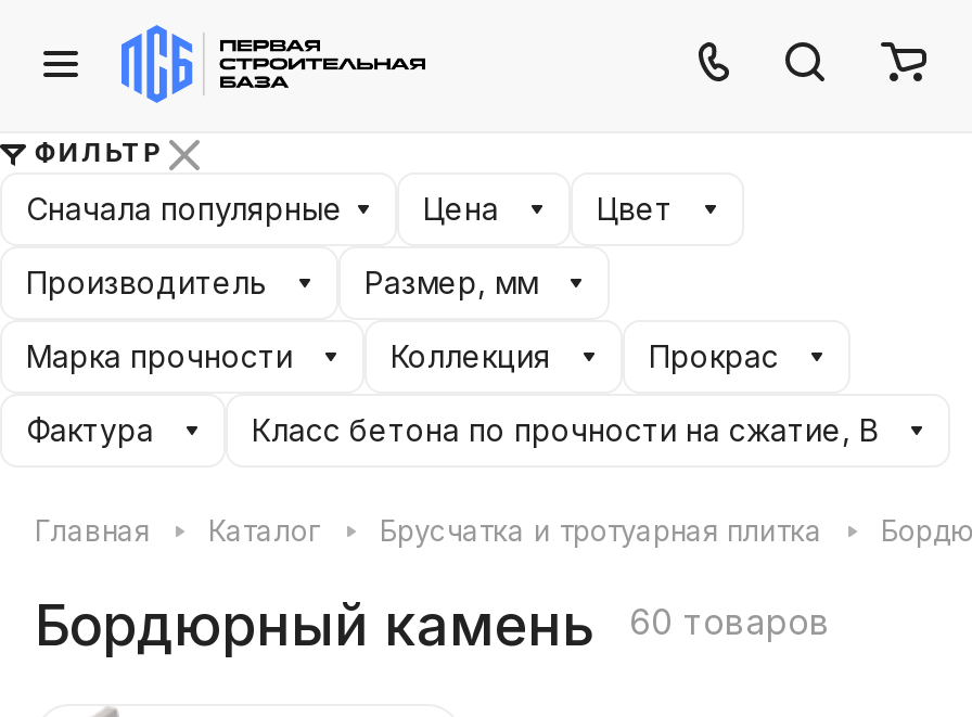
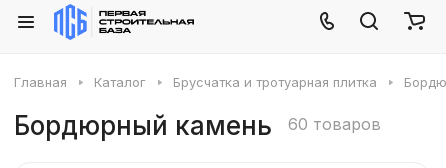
- ФИЛЬТР
- Сначала популярные
- Цена
- Цвет
- Производитель
- Размер, мм
- Марка прочности
- Коллекция
- Прокрас
- Фактура
- Класс бетона по прочности на сжатие, В
